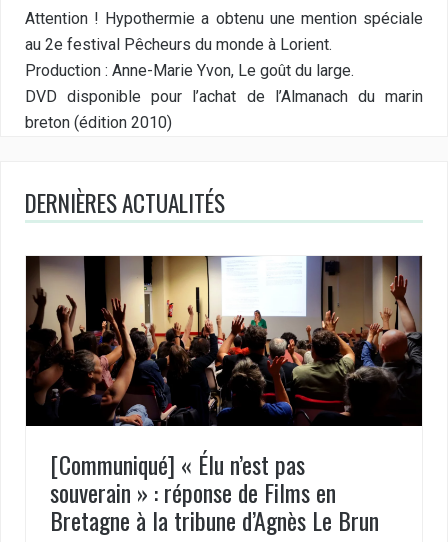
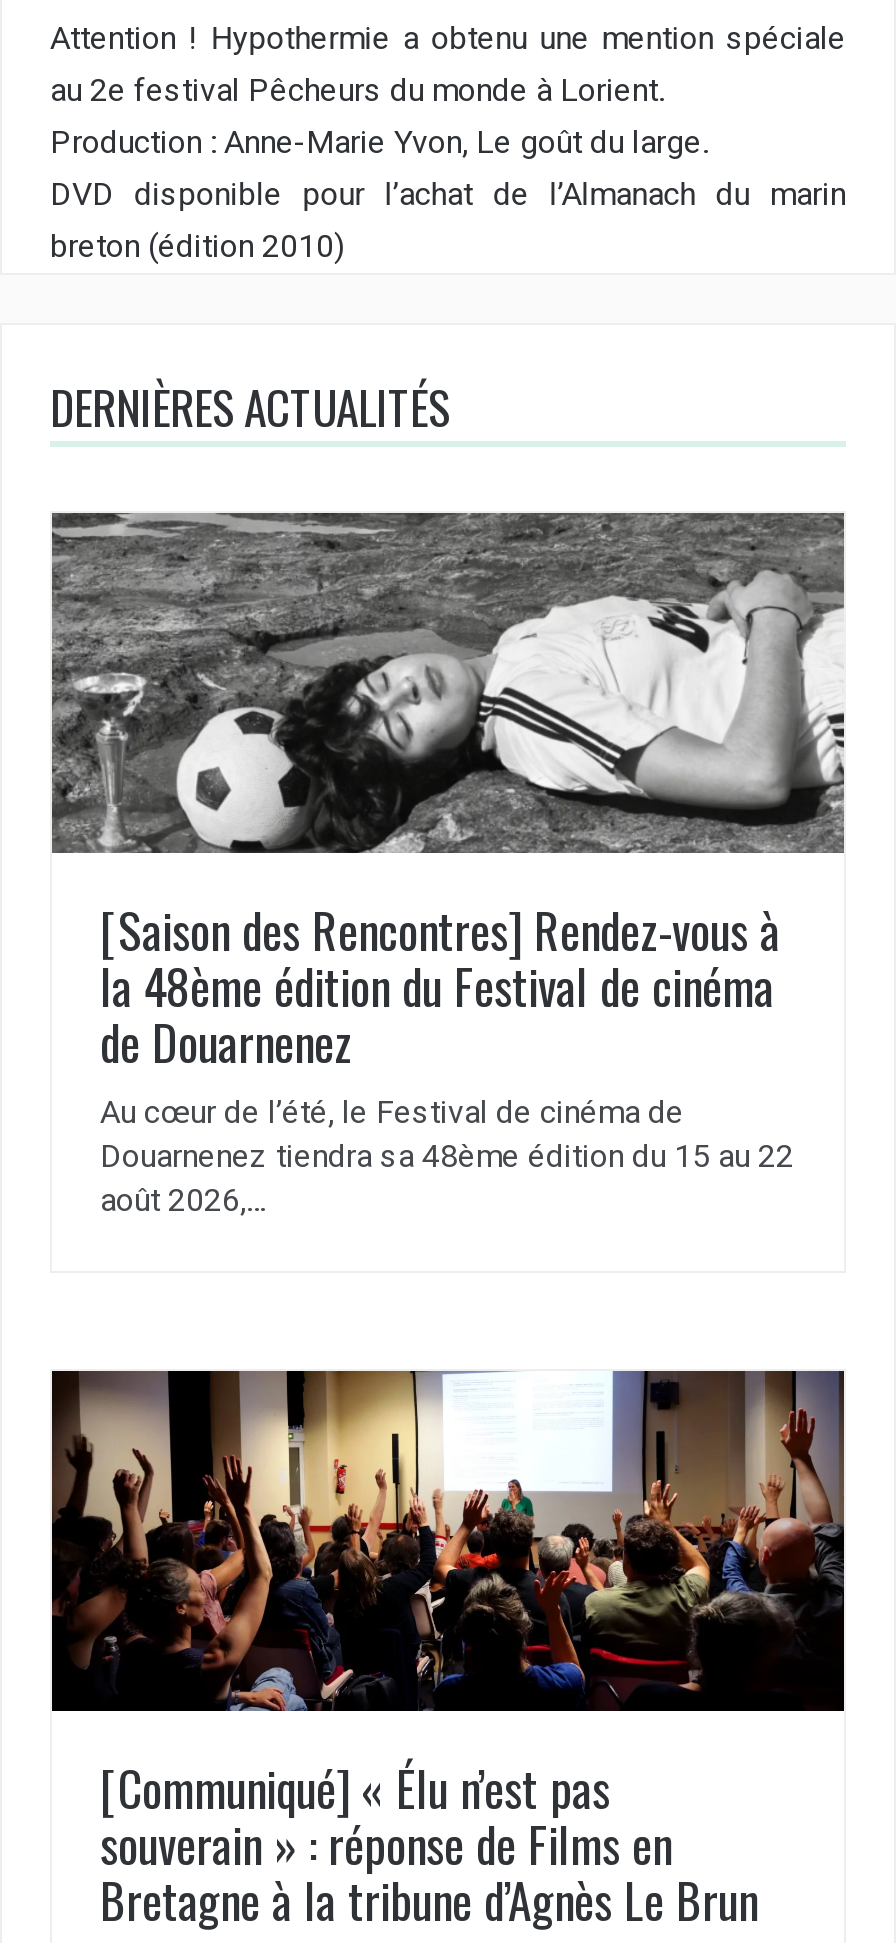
+ [image]
+ [Saison des Rencontres] Rendez-vous à
+ la 48ème édition du Festival de cinéma
+ de Douarnenez
+ Au cœur de l’été, le Festival de cinéma de
+ Douarnenez tiendra sa 48ème édition du 15 au 22
+ août 2026,…
